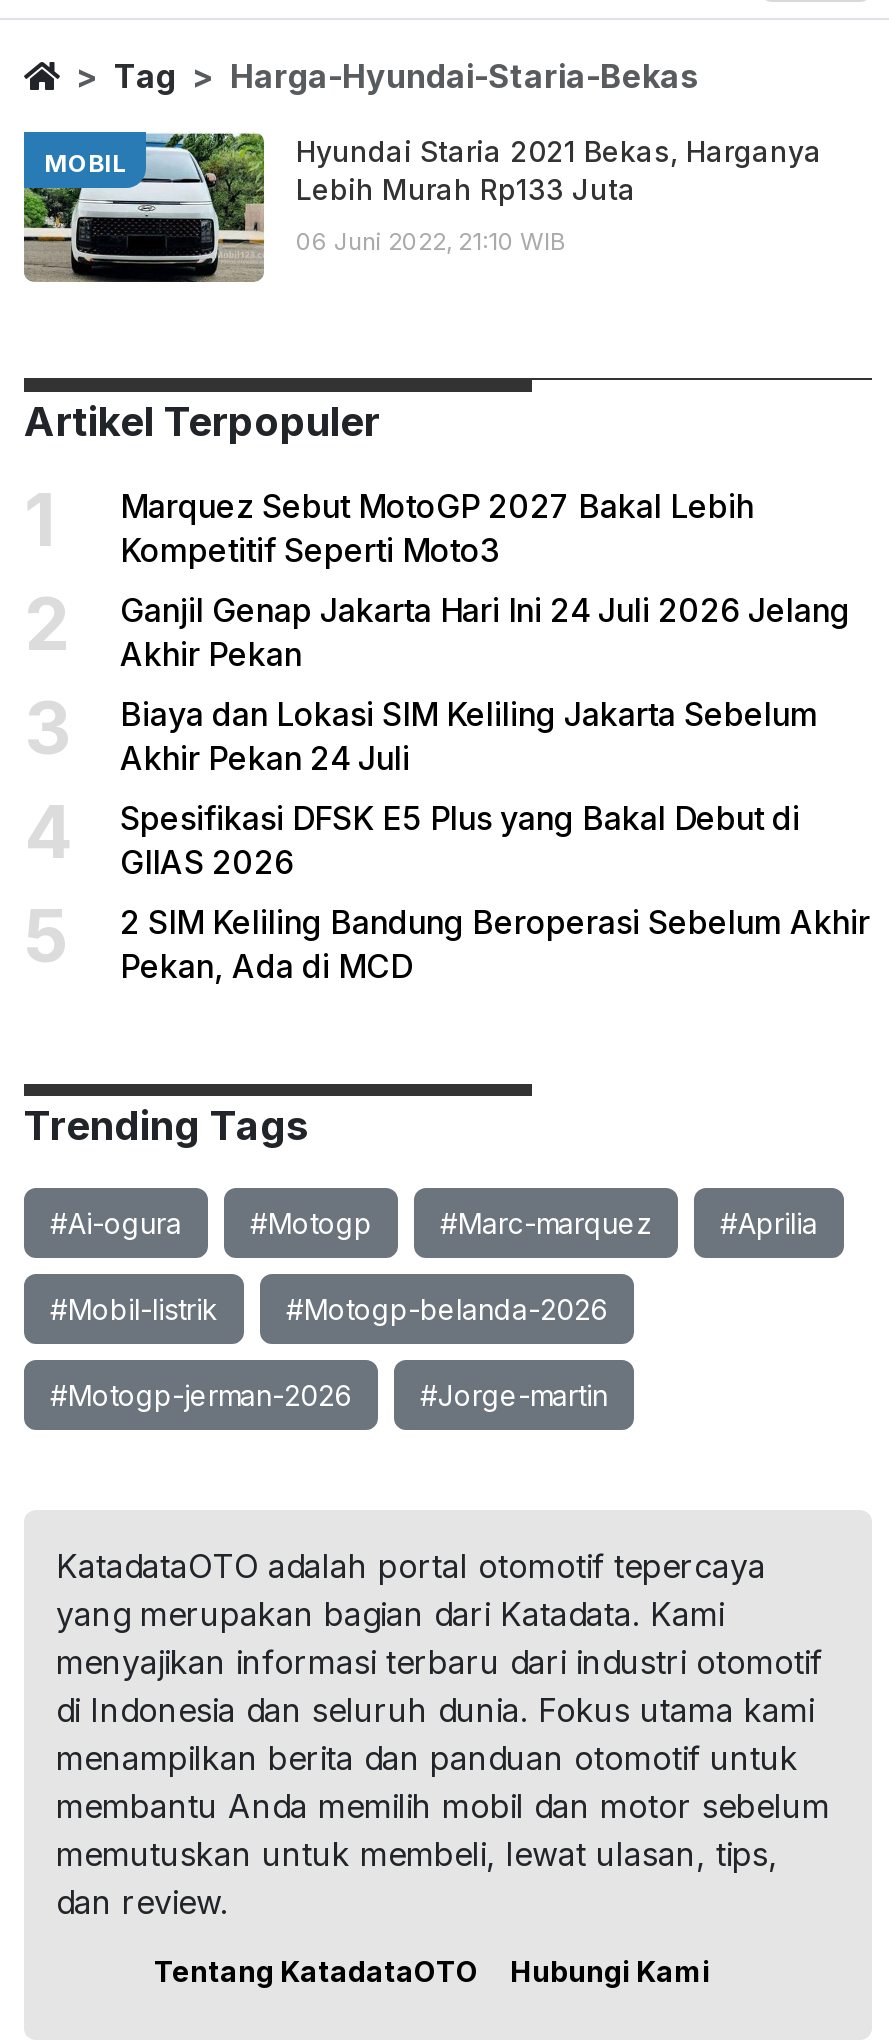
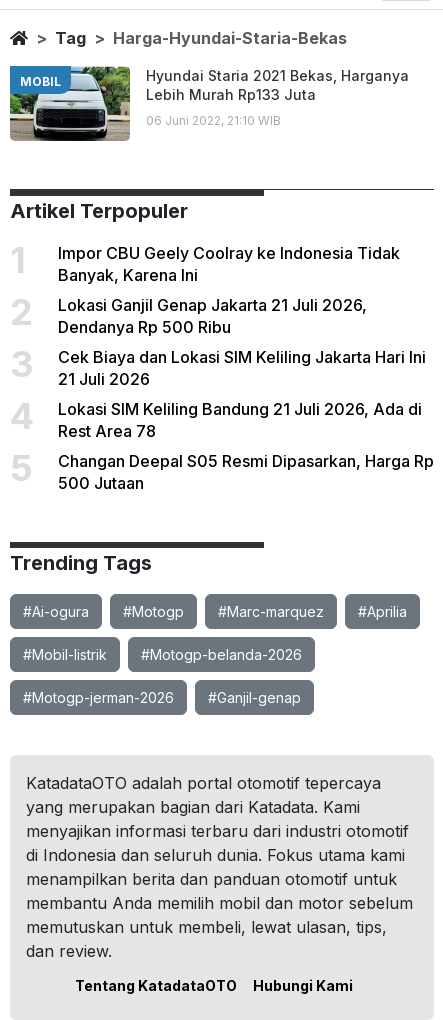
- Marquez Sebut MotoGP 2027 Bakal Lebih
- Kompetitif Seperti Moto3
+ Impor CBU Geely Coolray ke Indonesia Tidak
+ Banyak, Karena Ini

- Ganjil Genap Jakarta Hari Ini 24 Juli 2026 Jelang
- Akhir Pekan
+ Lokasi Ganjil Genap Jakarta 21 Juli 2026,
+ Dendanya Rp 500 Ribu

- Biaya dan Lokasi SIM Keliling Jakarta Sebelum
- Akhir Pekan 24 Juli
+ Cek Biaya dan Lokasi SIM Keliling Jakarta Hari Ini
+ 21 Juli 2026

- Spesifikasi DFSK E5 Plus yang Bakal Debut di
- GIIAS 2026
+ Lokasi SIM Keliling Bandung 21 Juli 2026, Ada di
+ Rest Area 78

- 2 SIM Keliling Bandung Beroperasi Sebelum Akhir
- Pekan, Ada di MCD
+ Changan Deepal S05 Resmi Dipasarkan, Harga Rp
+ 500 Jutaan

- #Jorge-martin
+ #Ganjil-genap
